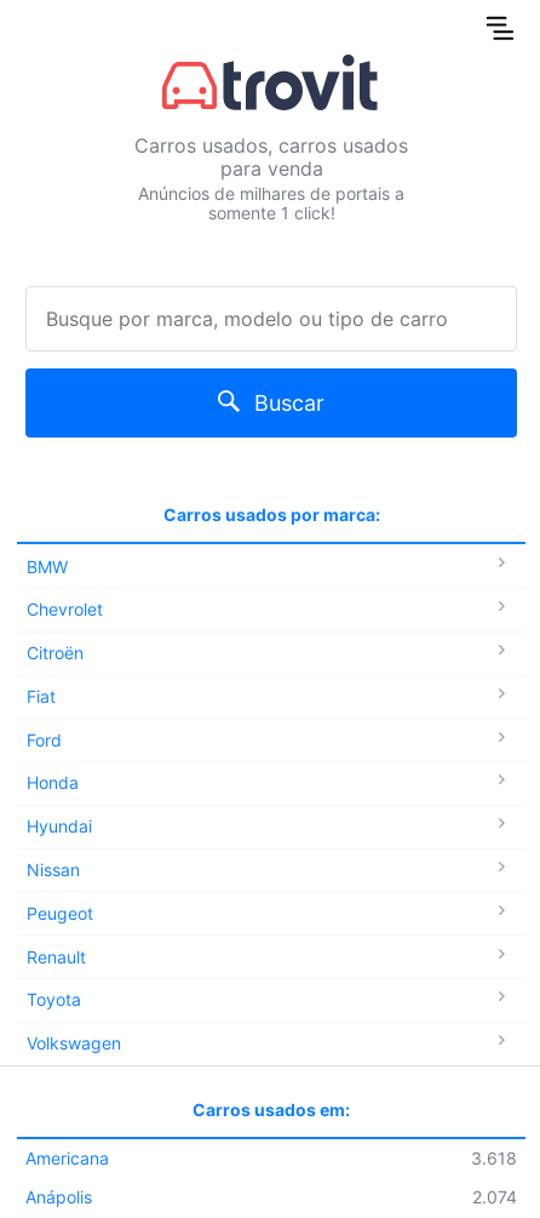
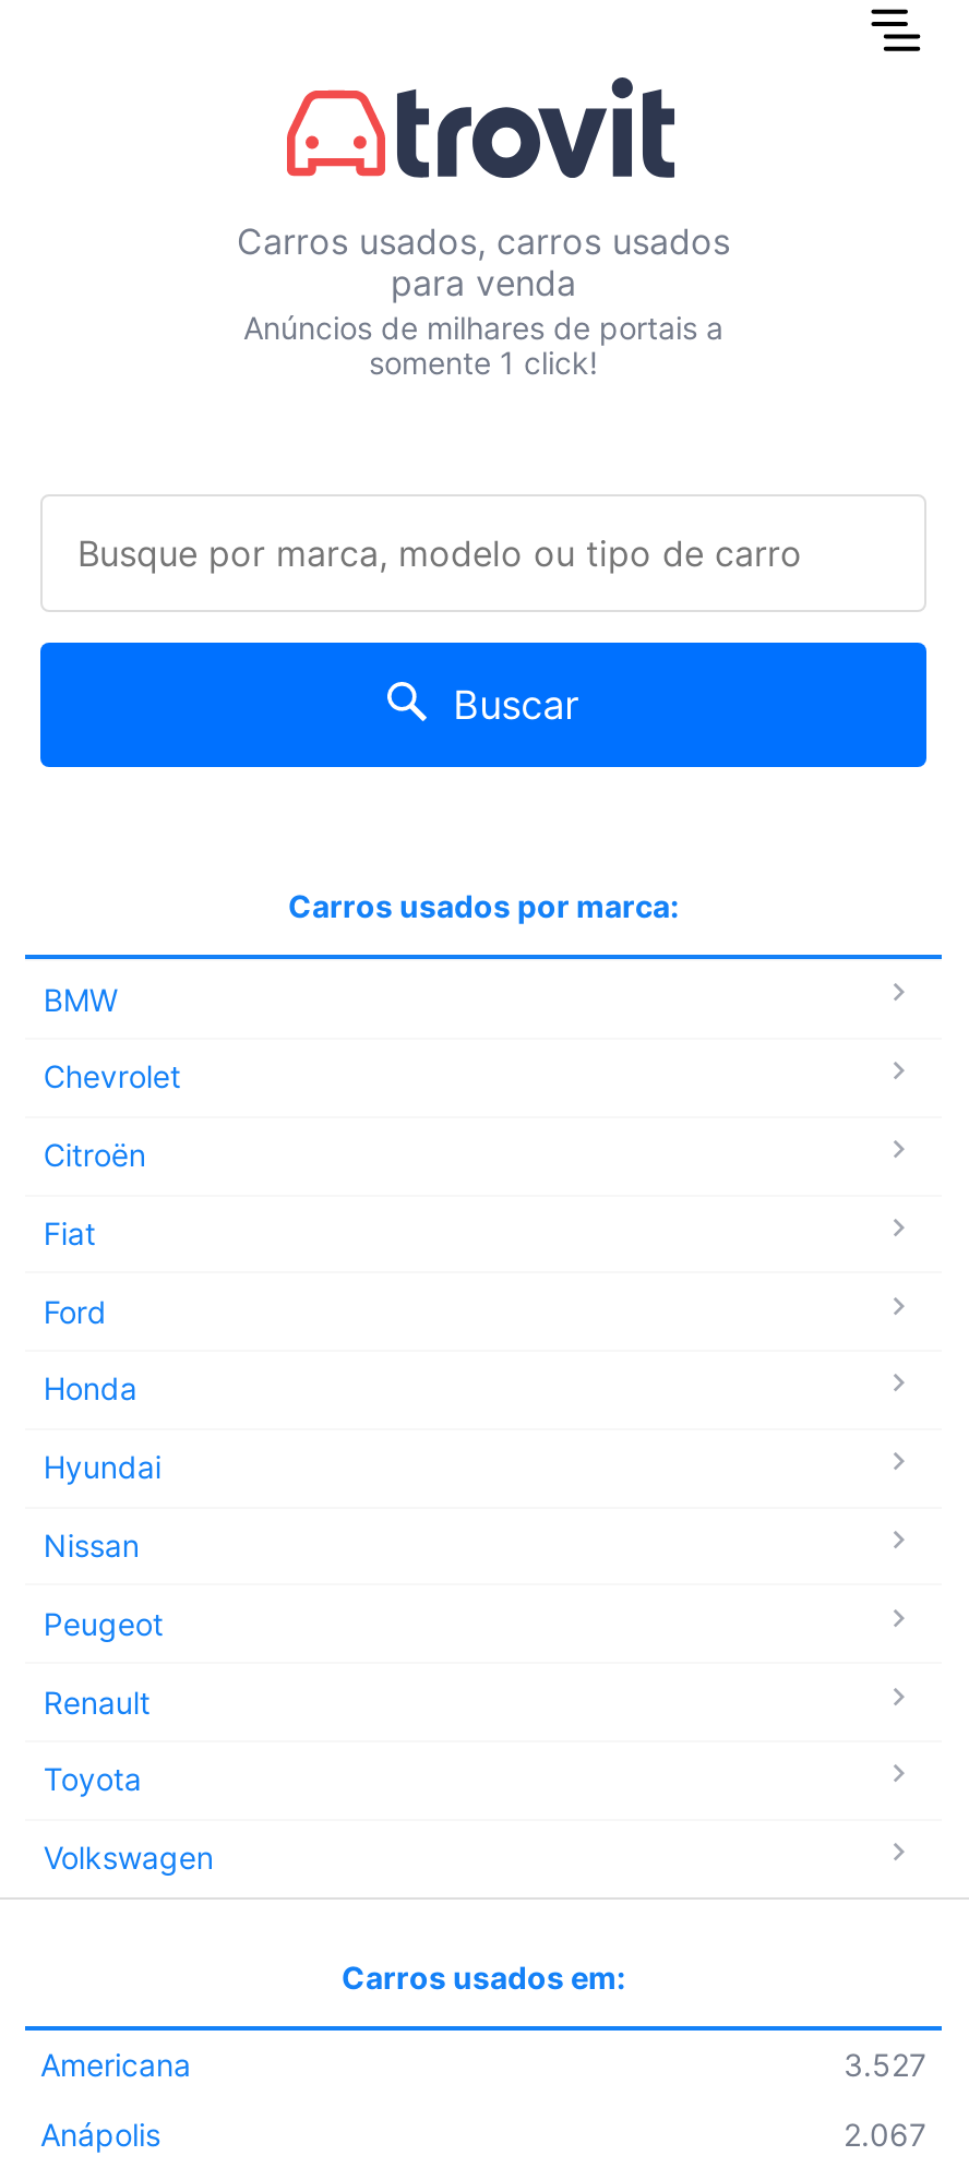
- 3.618
+ 3.527

- 2.074
+ 2.067
